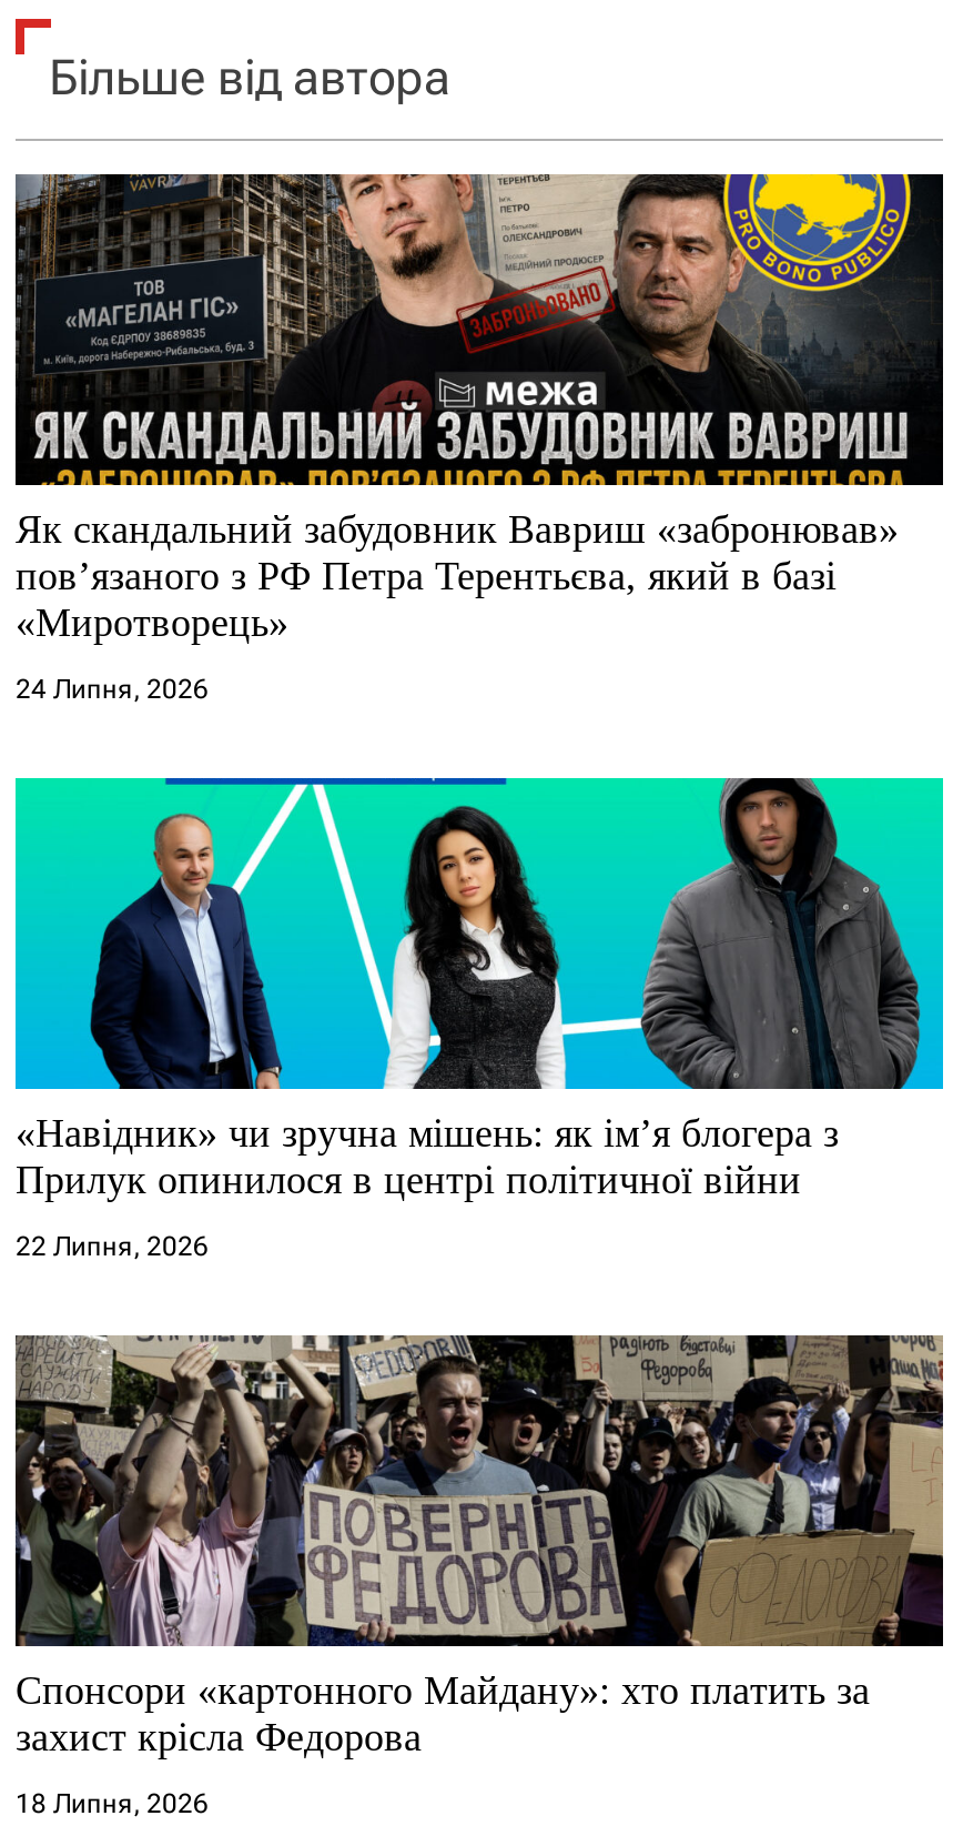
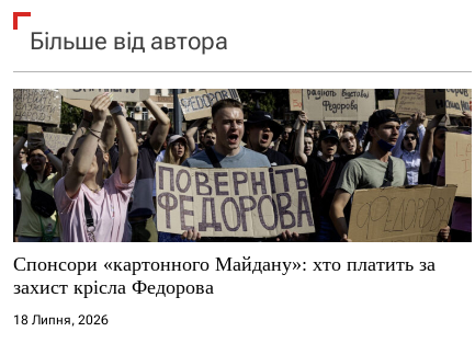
- [image]
- Як скандальний забудовник Вавриш «забронював»
- повʼязаного з РФ Петра Терентьєва, який в базі
- «Миротворець»
- 24 Липня, 2026

- [image]
- «Навідник» чи зручна мішень: як ім’я блогера з
- Прилук опинилося в центрі політичної війни
- 22 Липня, 2026
